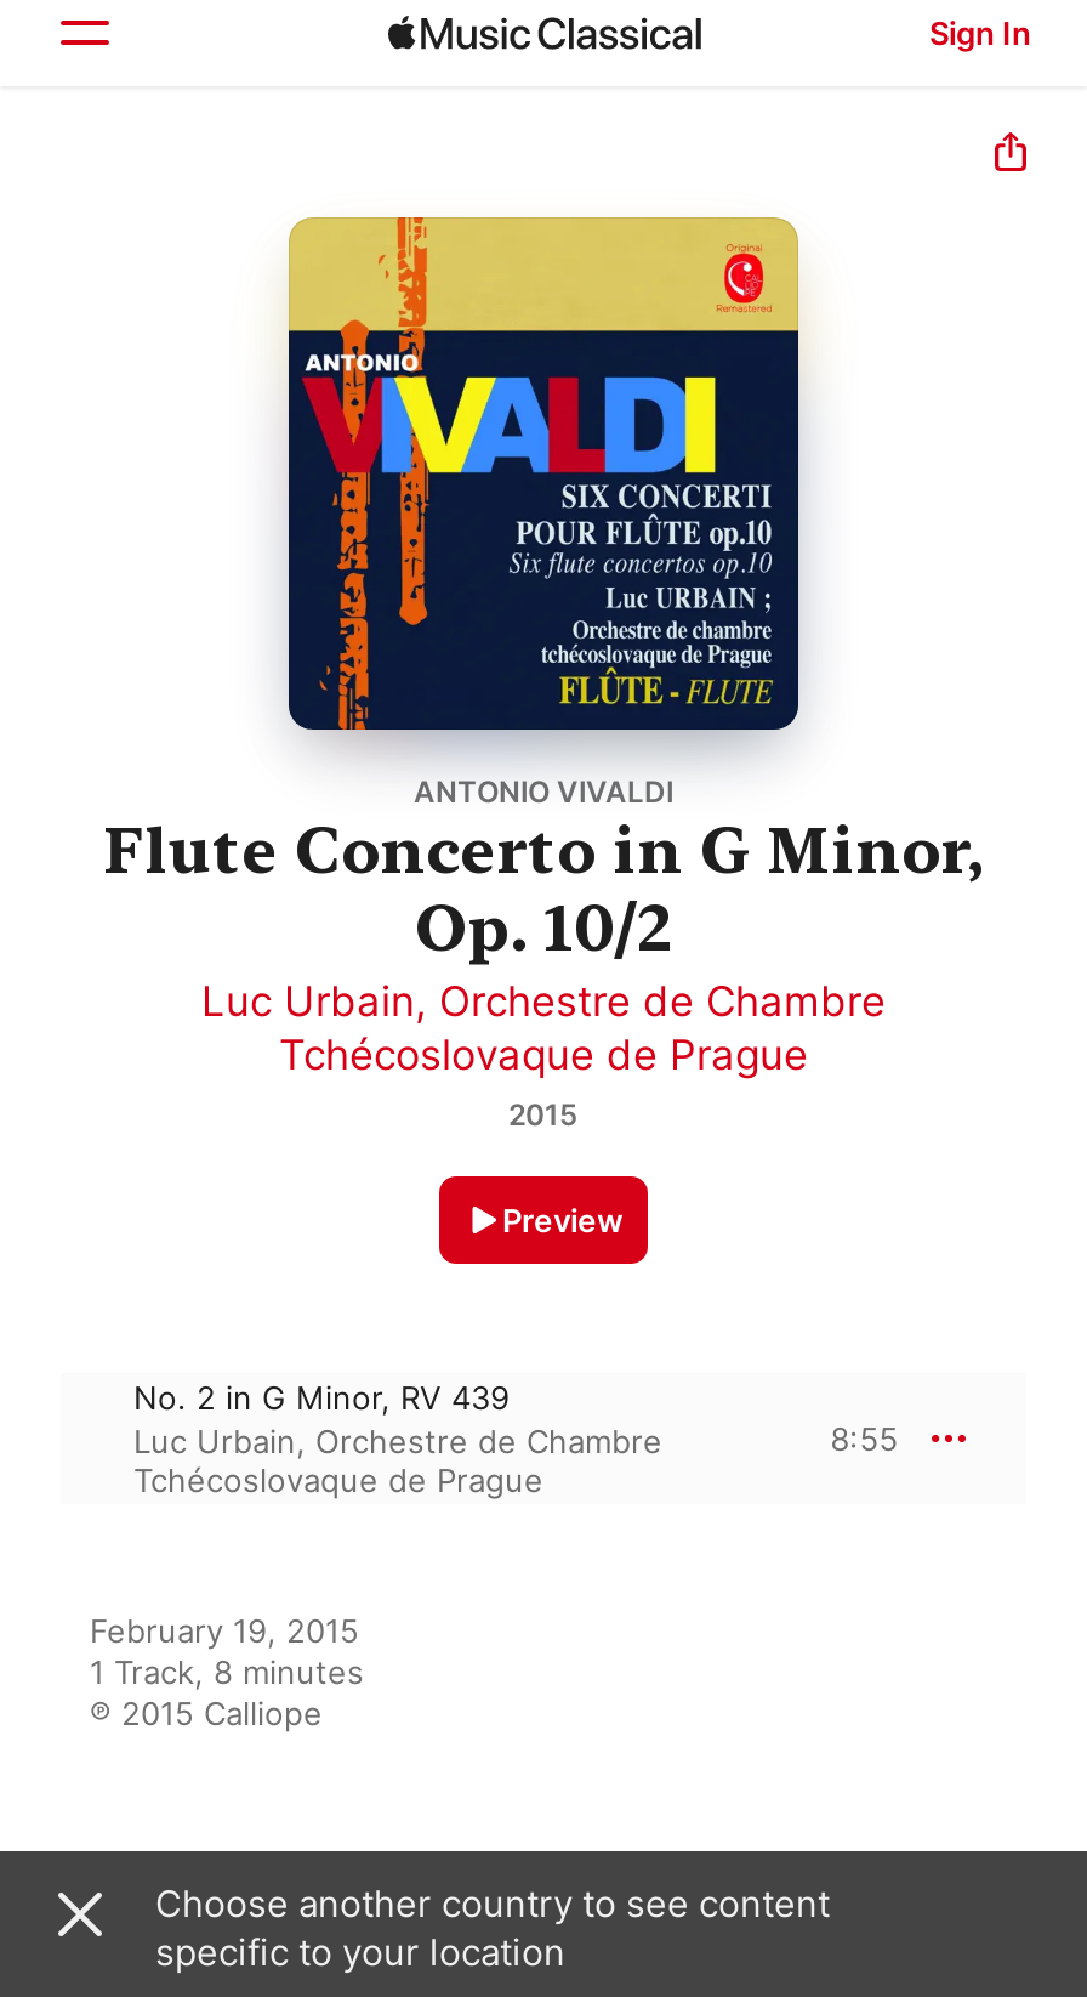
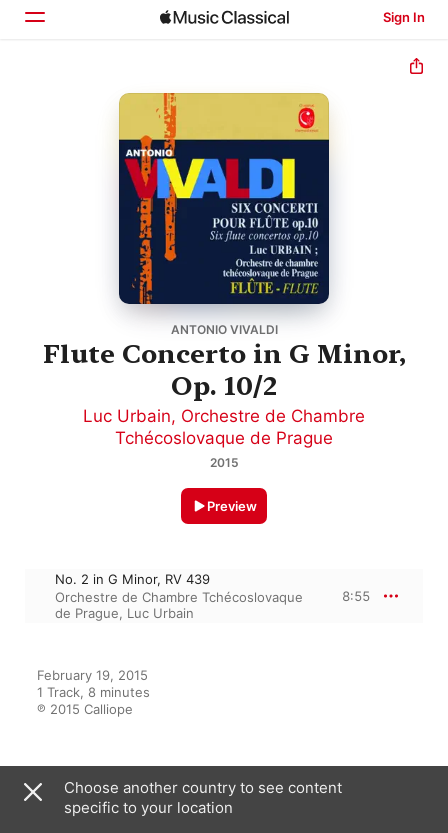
- Luc Urbain, Orchestre de Chambre
- Tchécoslovaque de Prague
+ Orchestre de Chambre Tchécoslovaque
+ de Prague, Luc Urbain
